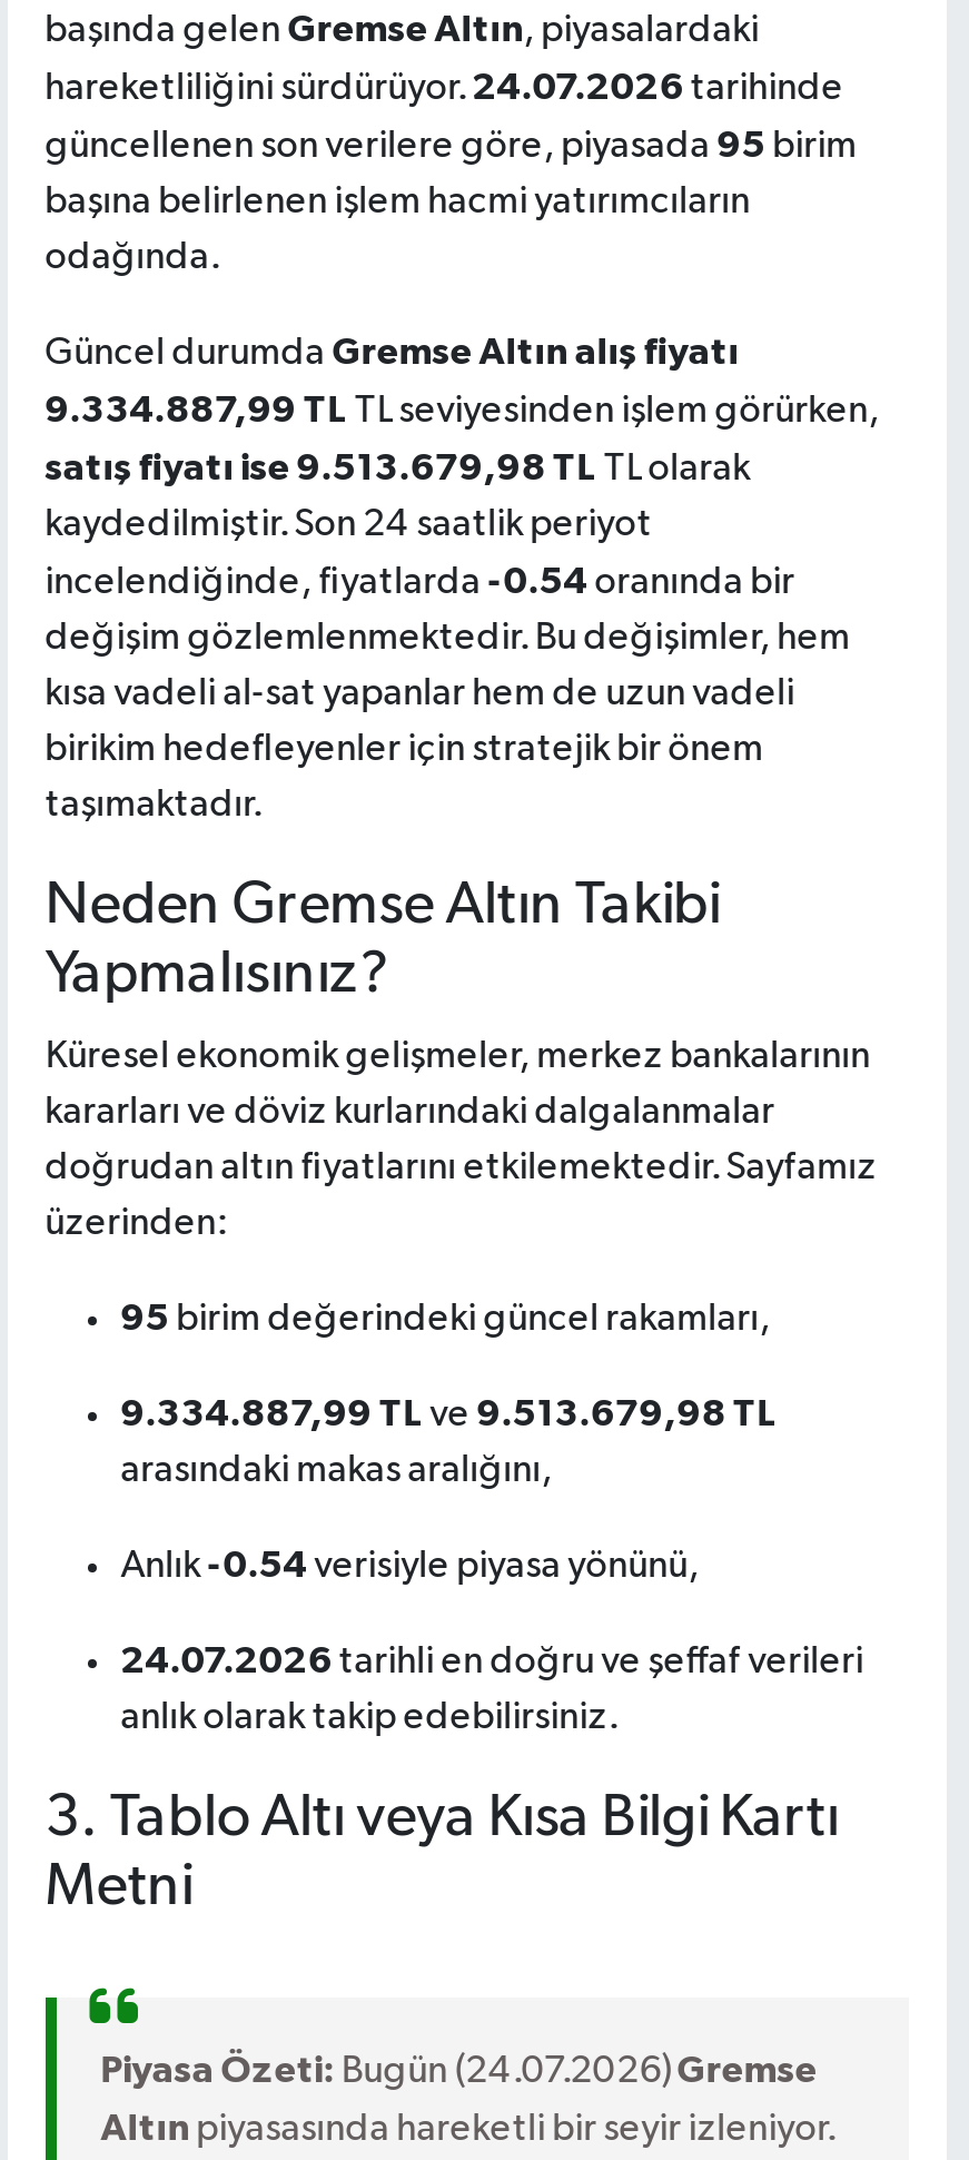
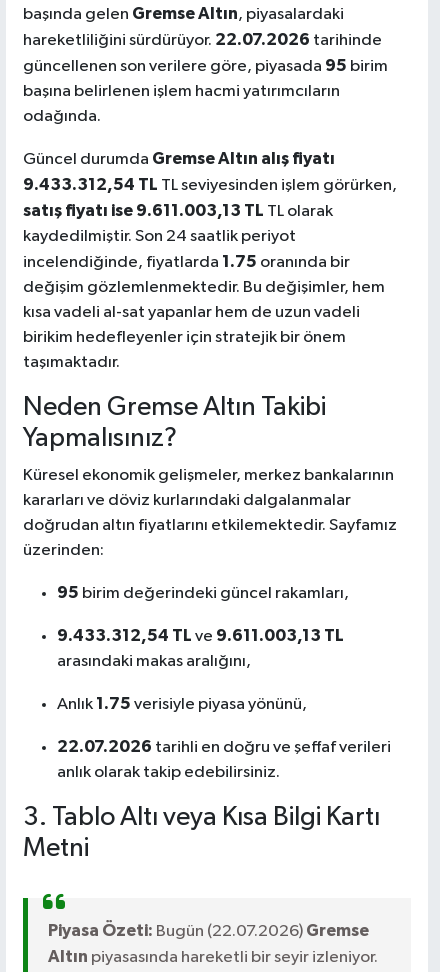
- hareketliliğini sürdürüyor. 24.07.2026 tarihinde
+ hareketliliğini sürdürüyor. 22.07.2026 tarihinde

- 9.334.887,99 TL TL seviyesinden işlem görürken,
+ 9.433.312,54 TL TL seviyesinden işlem görürken,

- satış fiyatı ise 9.513.679,98 TL TL olarak
+ satış fiyatı ise 9.611.003,13 TL TL olarak

- incelendiğinde, fiyatlarda -0.54 oranında bir
+ incelendiğinde, fiyatlarda 1.75 oranında bir

- 9.334.887,99 TL ve 9.513.679,98 TL
+ 9.433.312,54 TL ve 9.611.003,13 TL

- Anlık -0.54 verisiyle piyasa yönünü,
+ Anlık 1.75 verisiyle piyasa yönünü,

- 24.07.2026 tarihli en doğru ve şeffaf verileri
+ 22.07.2026 tarihli en doğru ve şeffaf verileri

- Piyasa Özeti: Bugün (24.07.2026)Gremse
+ Piyasa Özeti: Bugün (22.07.2026)Gremse
